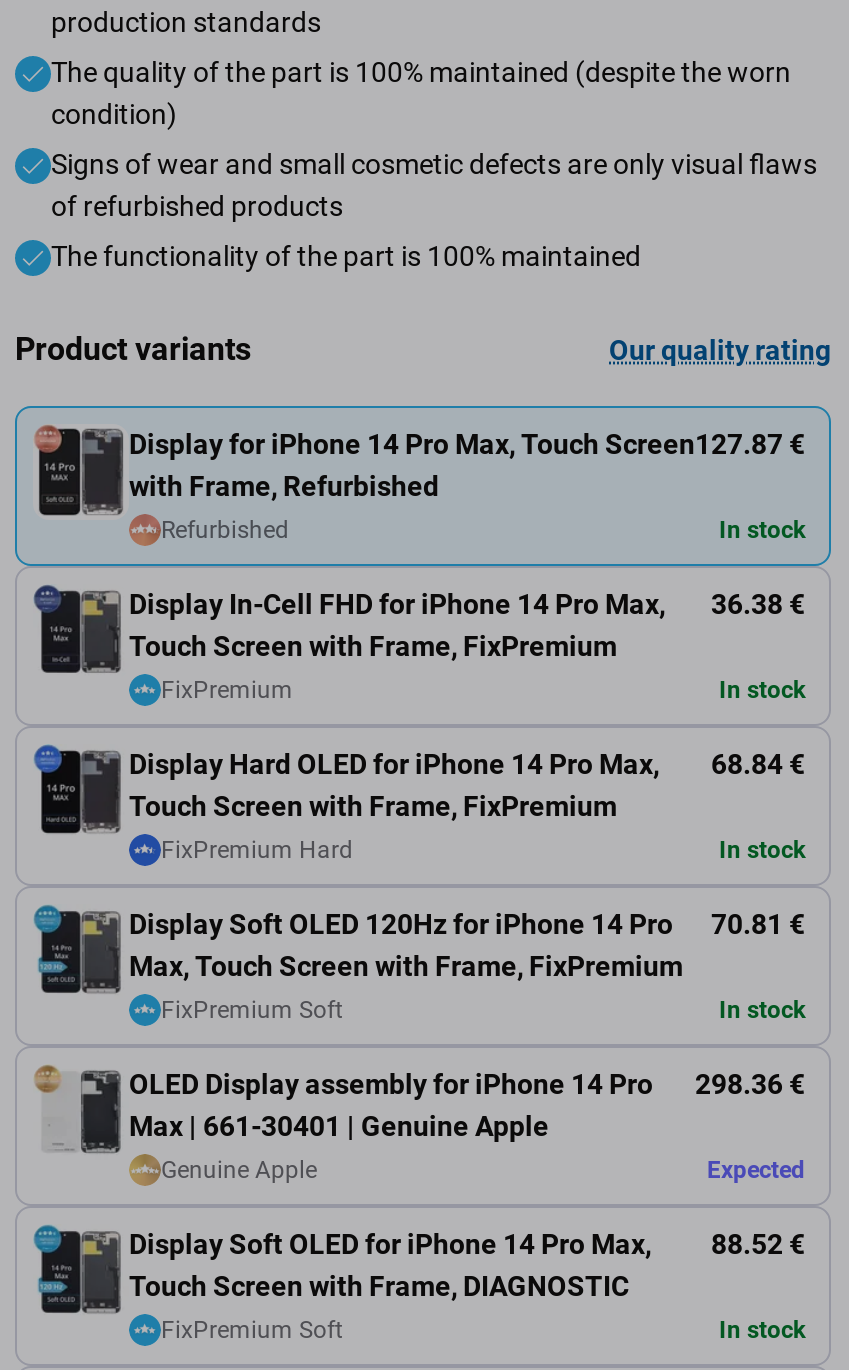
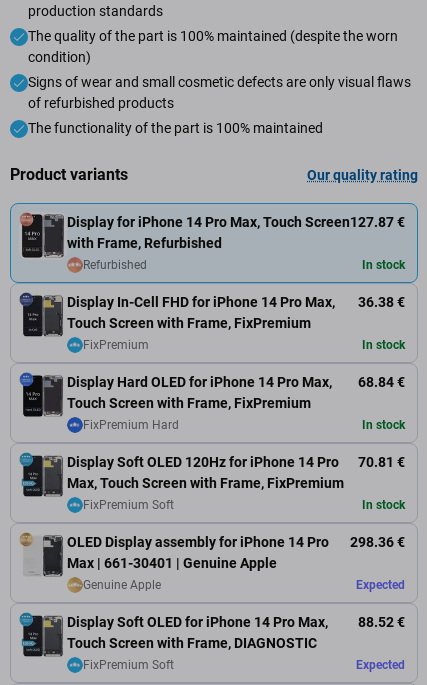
- In stock
+ Expected
